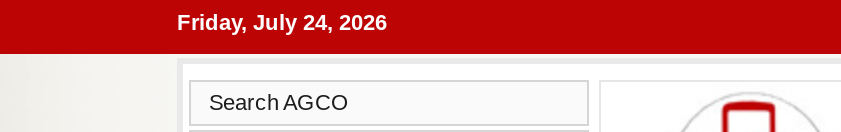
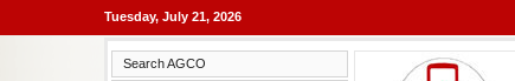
- Friday, July 24, 2026
+ Tuesday, July 21, 2026
